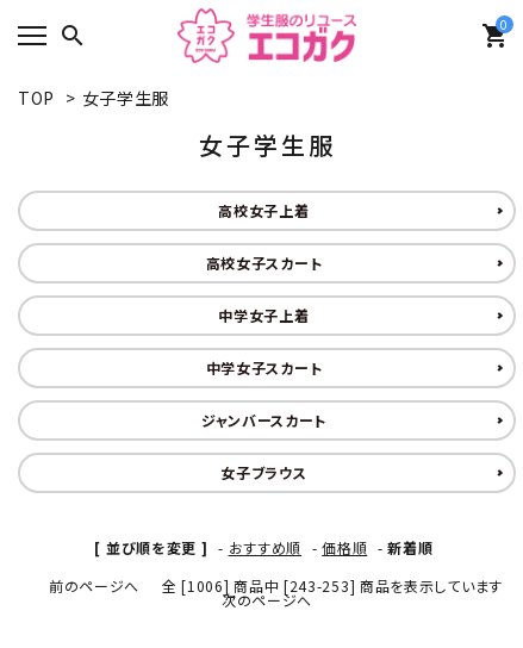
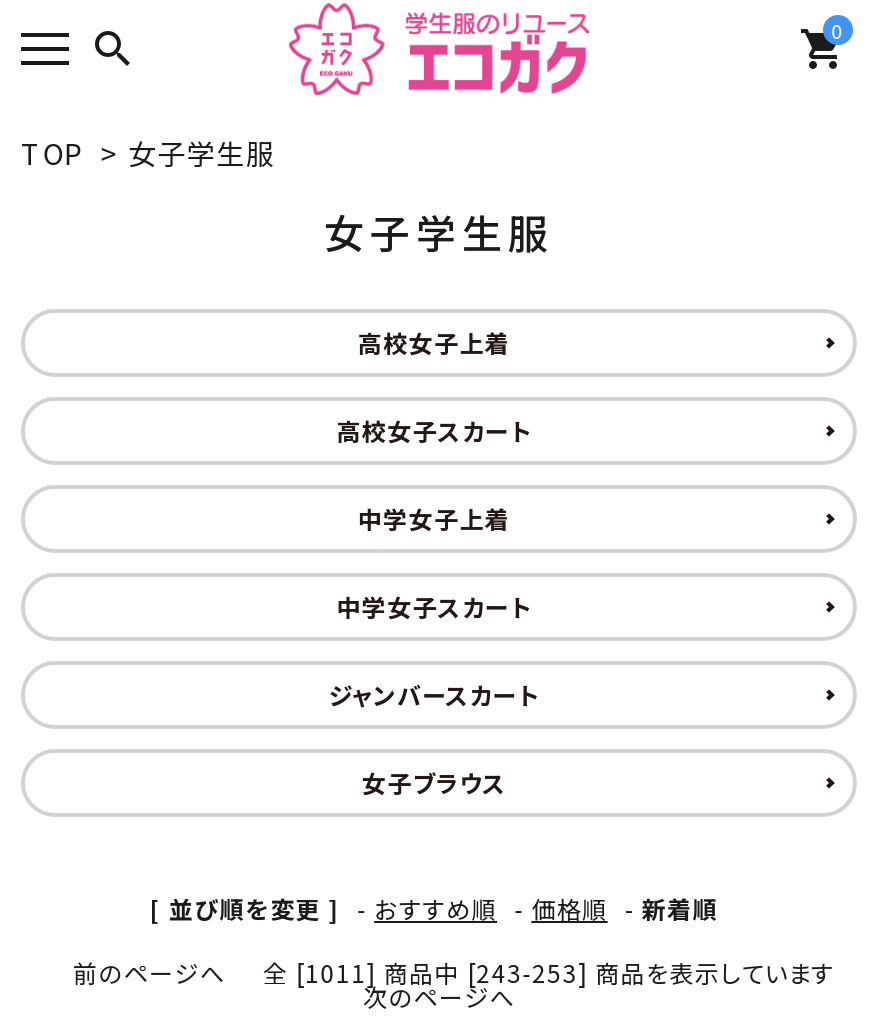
- 全 [1006] 商品中 [243-253] 商品を表示しています
+ 全 [1011] 商品中 [243-253] 商品を表示しています
